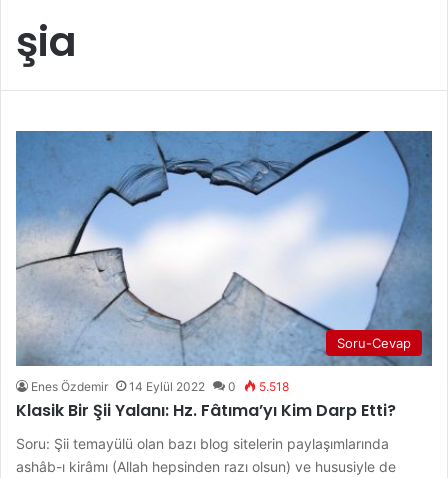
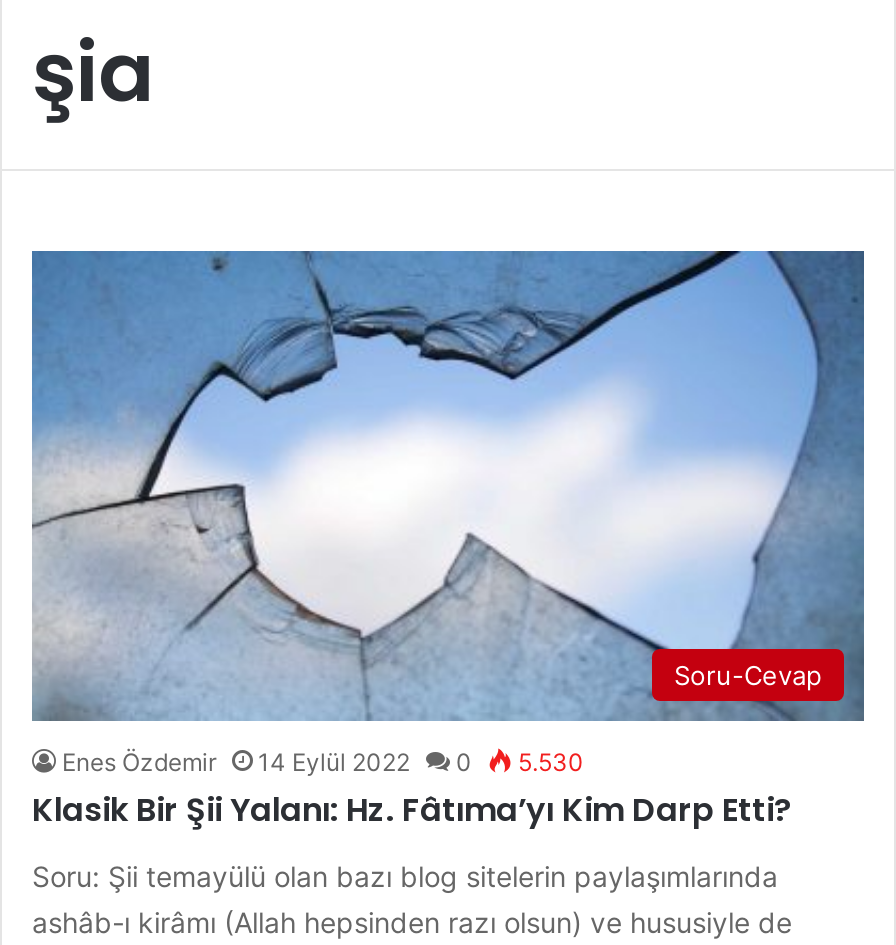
- Enes Özdemir 14 Eylül 2022 0 5.518
+ Enes Özdemir 14 Eylül 2022 0 5.530
